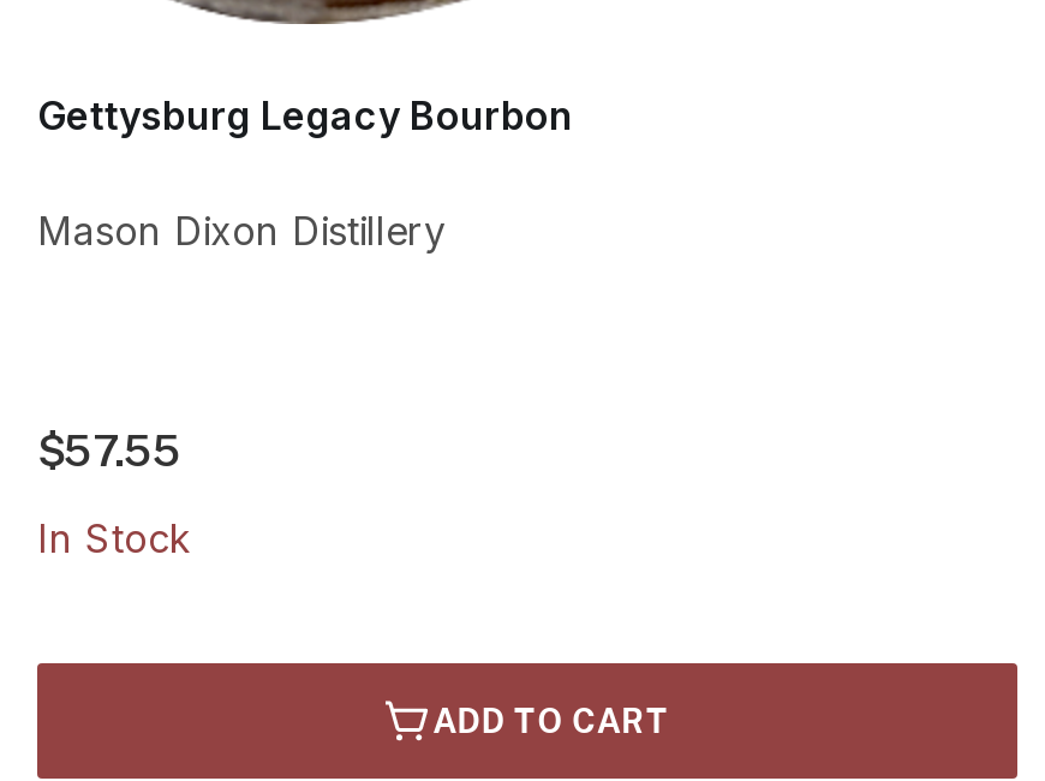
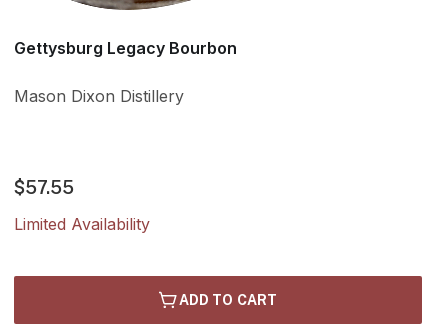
- In Stock
+ Limited Availability
